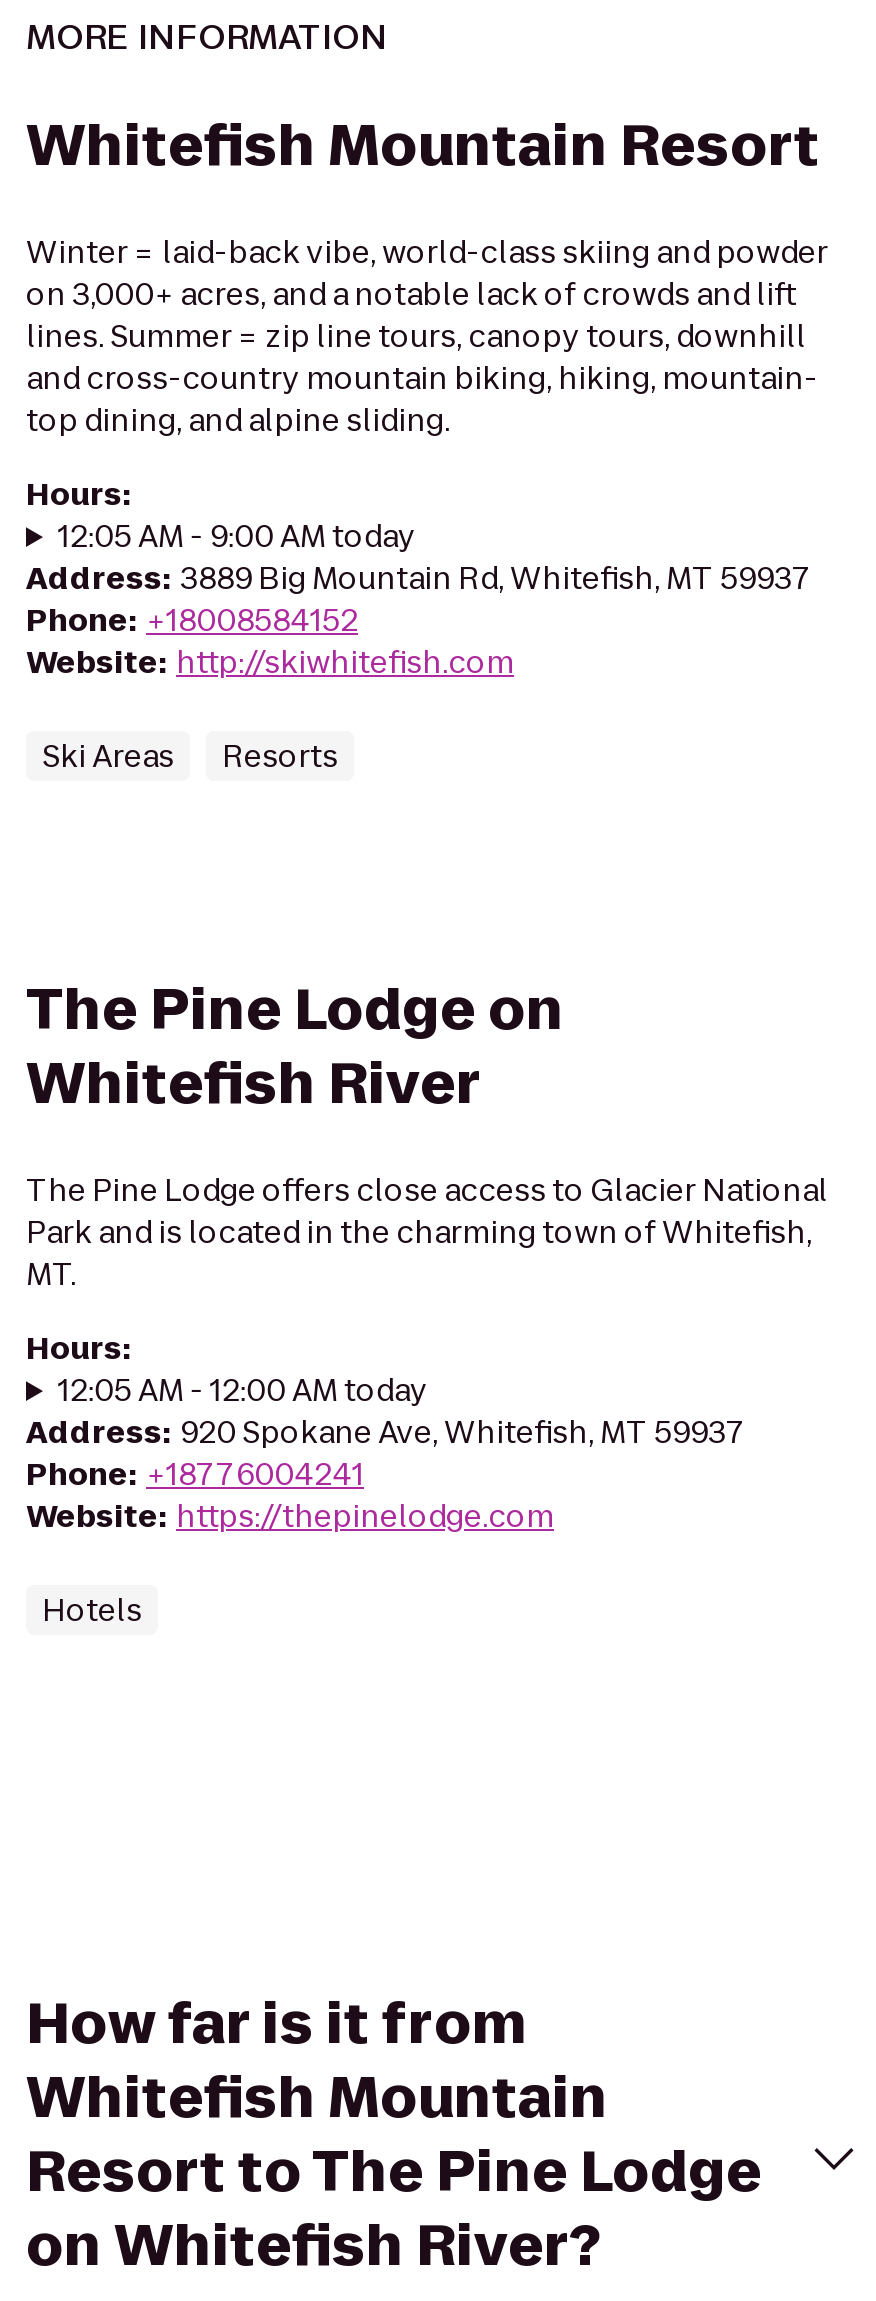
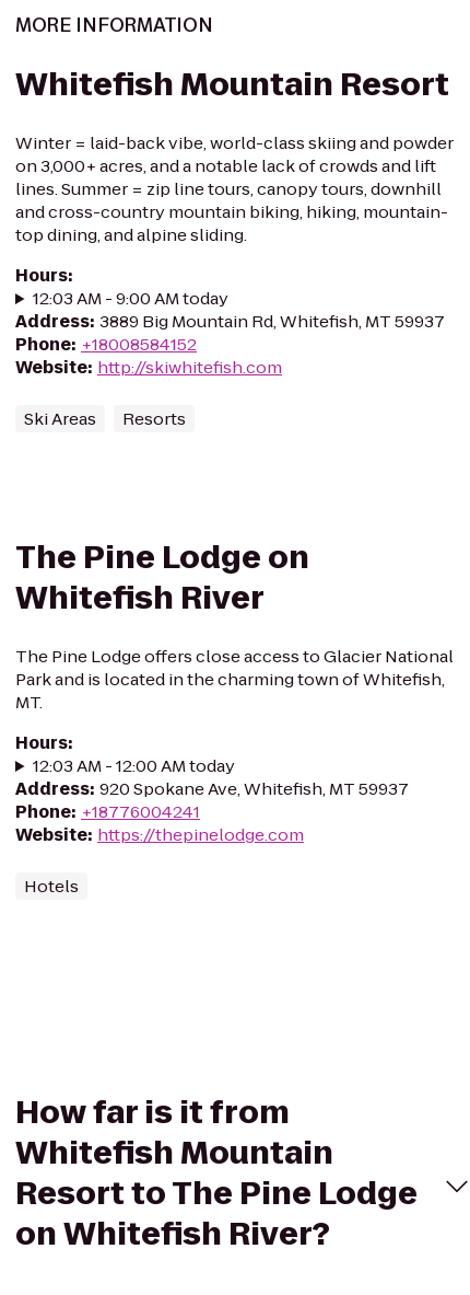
- 12:05 AM - 9:00 AM today
+ 12:03 AM - 9:00 AM today

- 12:05 AM - 12:00 AM today
+ 12:03 AM - 12:00 AM today
